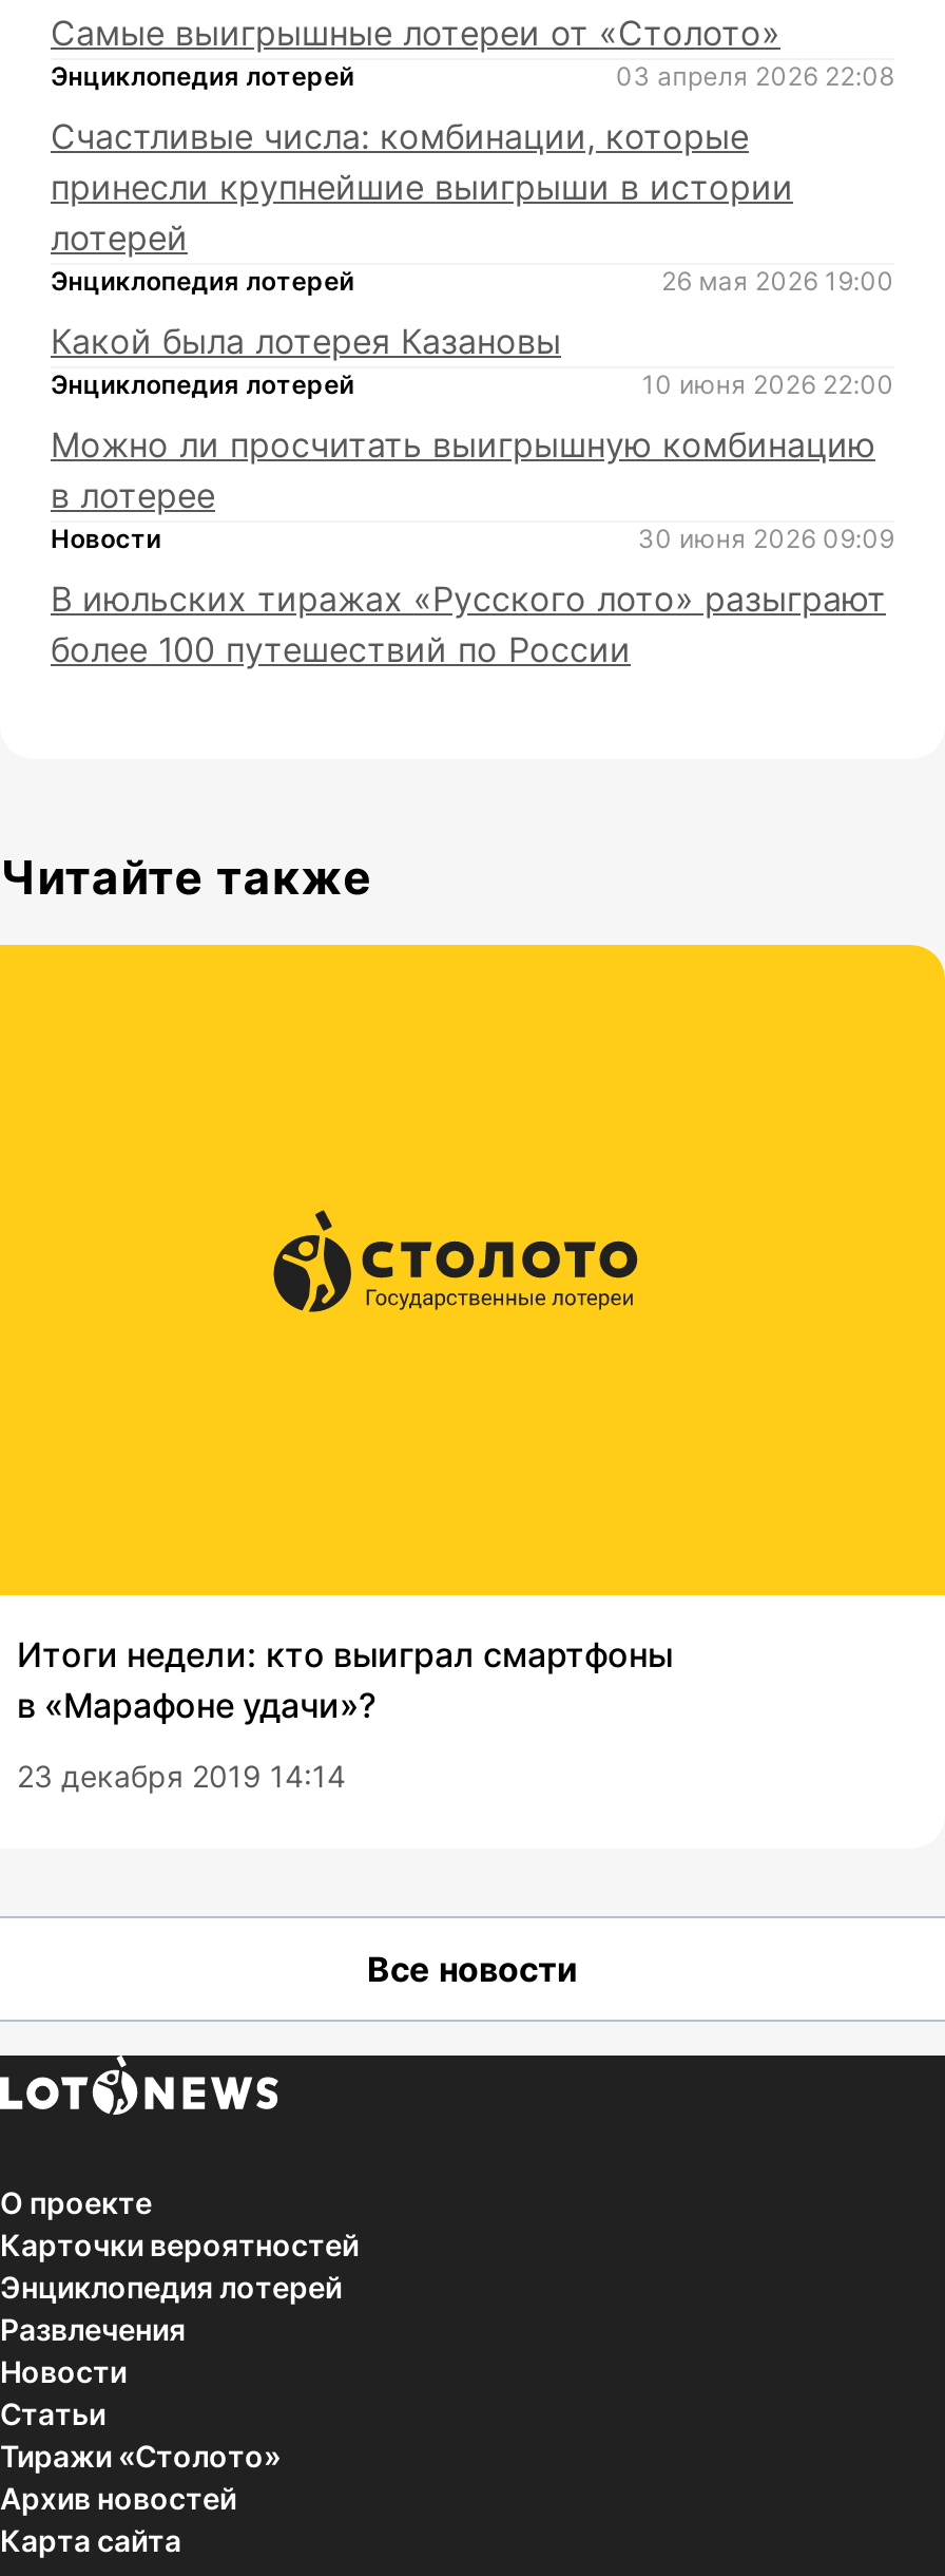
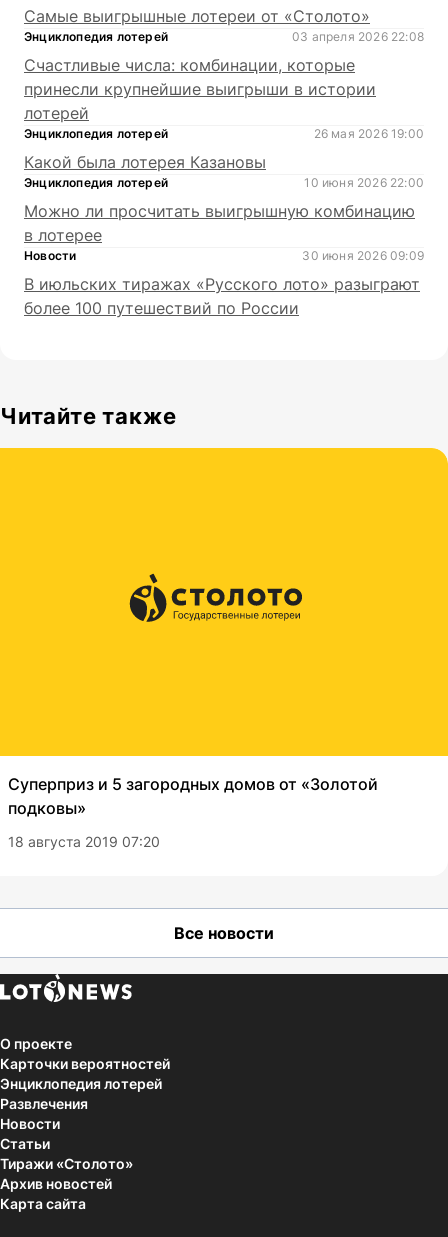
- Итоги недели: кто выиграл смартфоны
- в «Марафоне удачи»?
+ Суперприз и 5 загородных домов от «Золотой
+ подковы»

- 23 декабря 2019 14:14
+ 18 августа 2019 07:20
